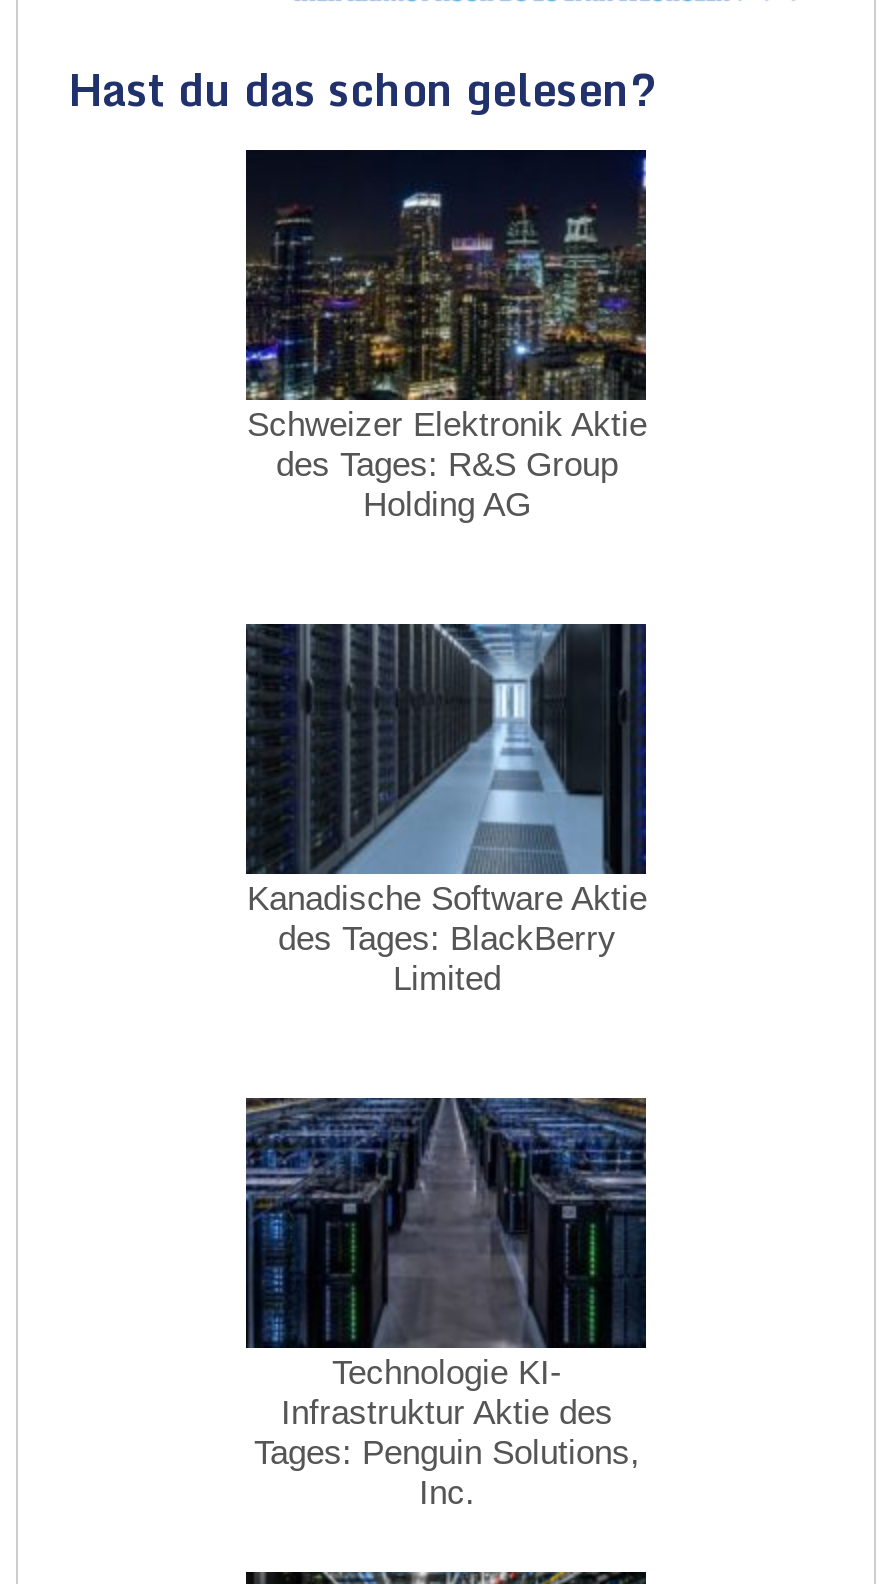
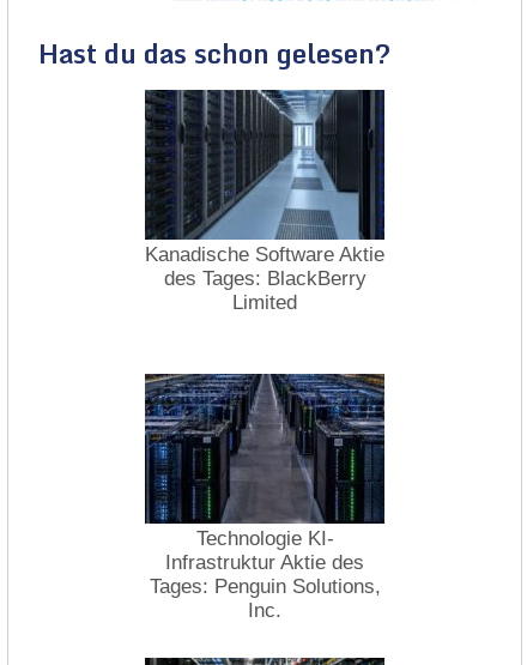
- [image]
- Schweizer Elektronik Aktie
- des Tages: R&S Group
- Holding AG
